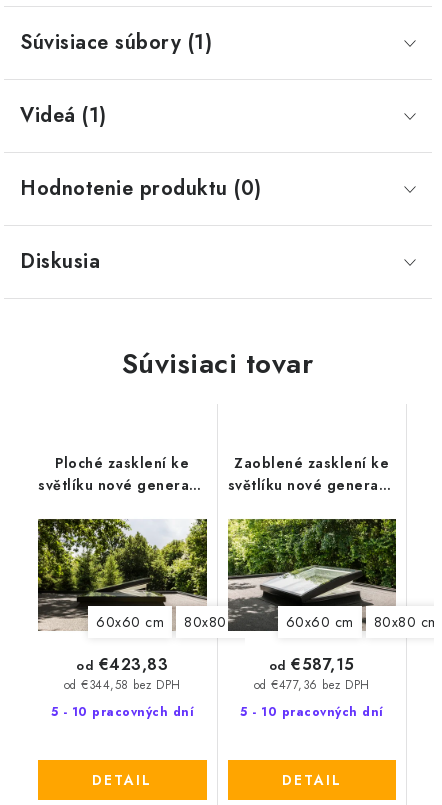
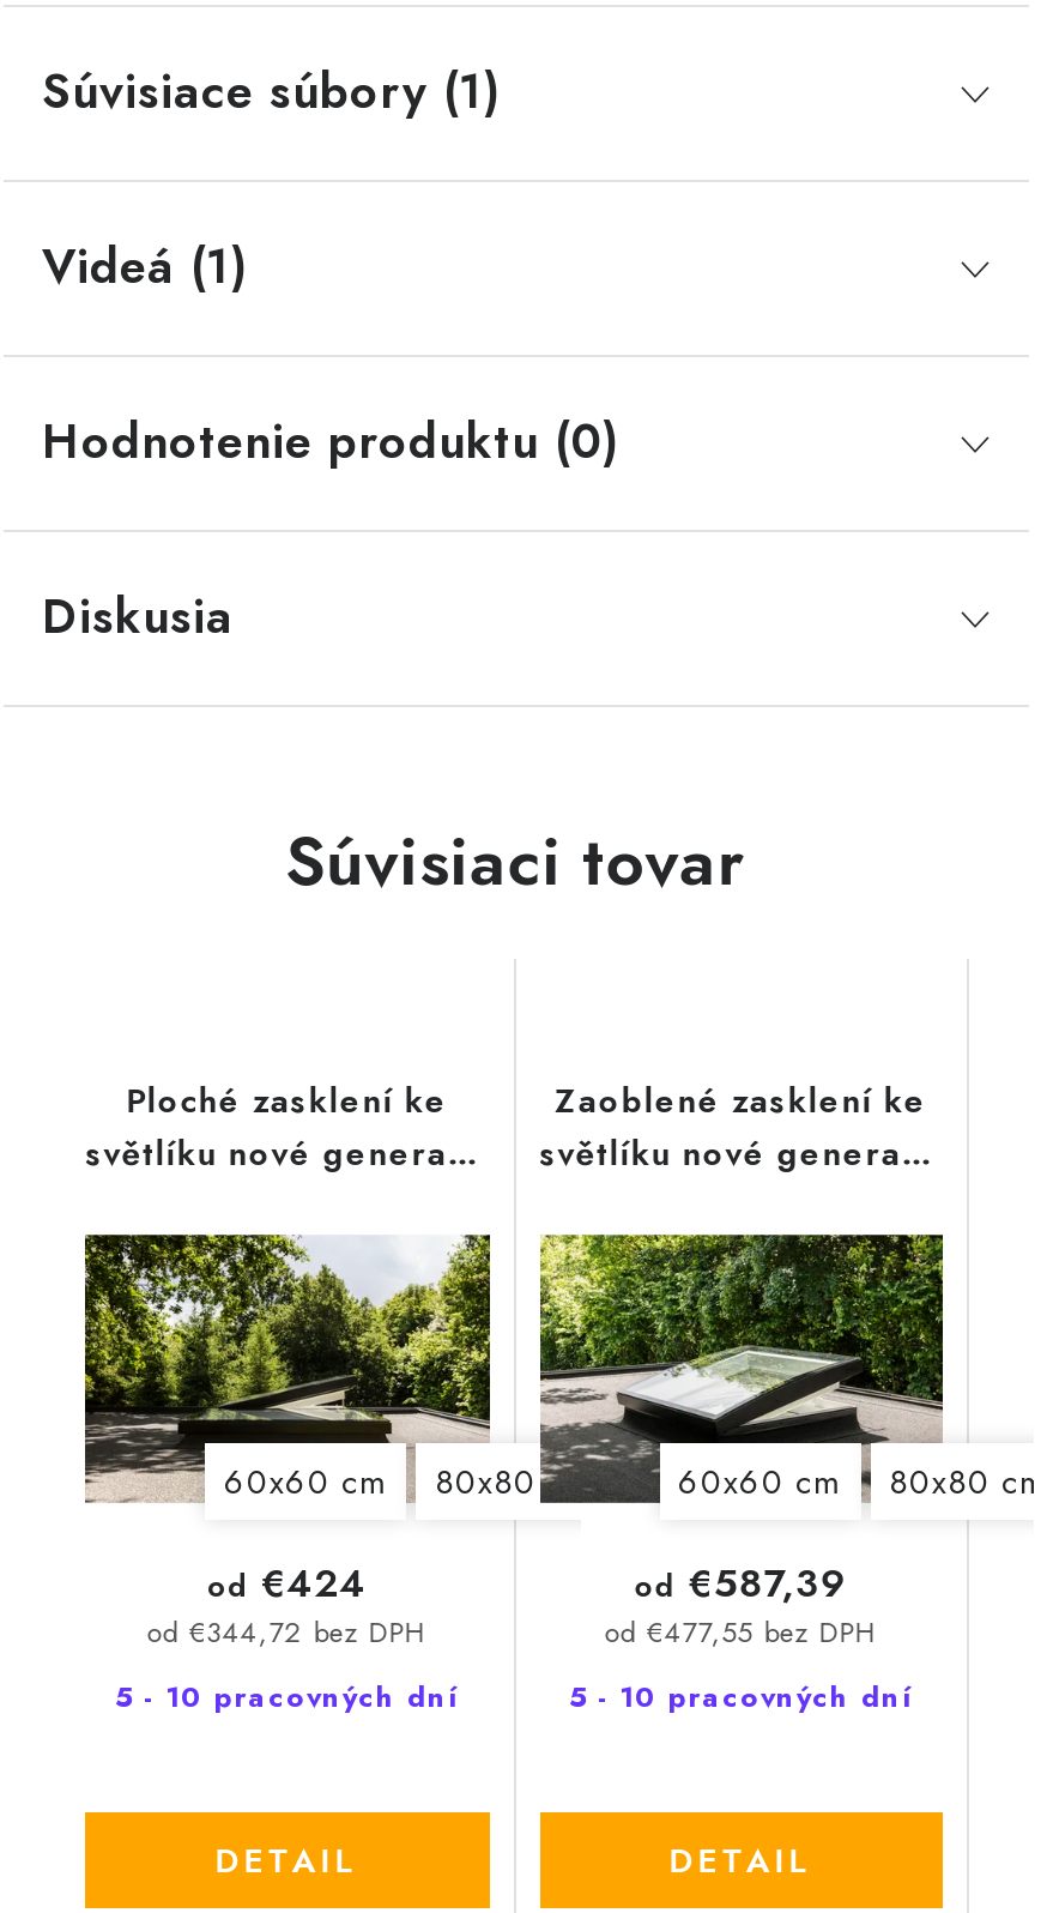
- od €423,83
+ od €424

- od €587,15
+ od €587,39

- od €344,58 bez DPH
+ od €344,72 bez DPH

- od €477,36 bez DPH
+ od €477,55 bez DPH
